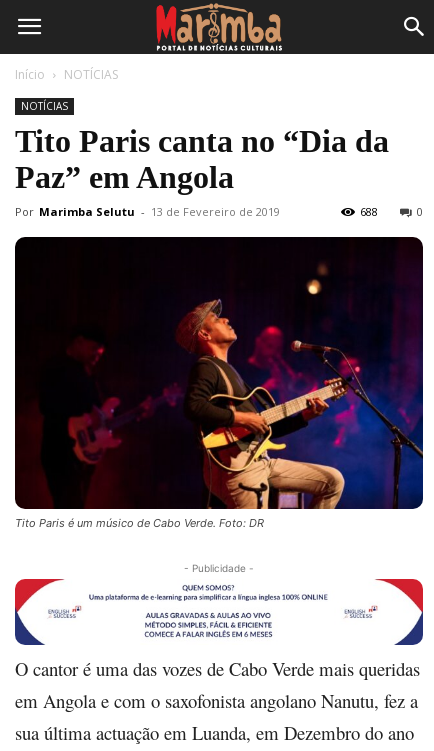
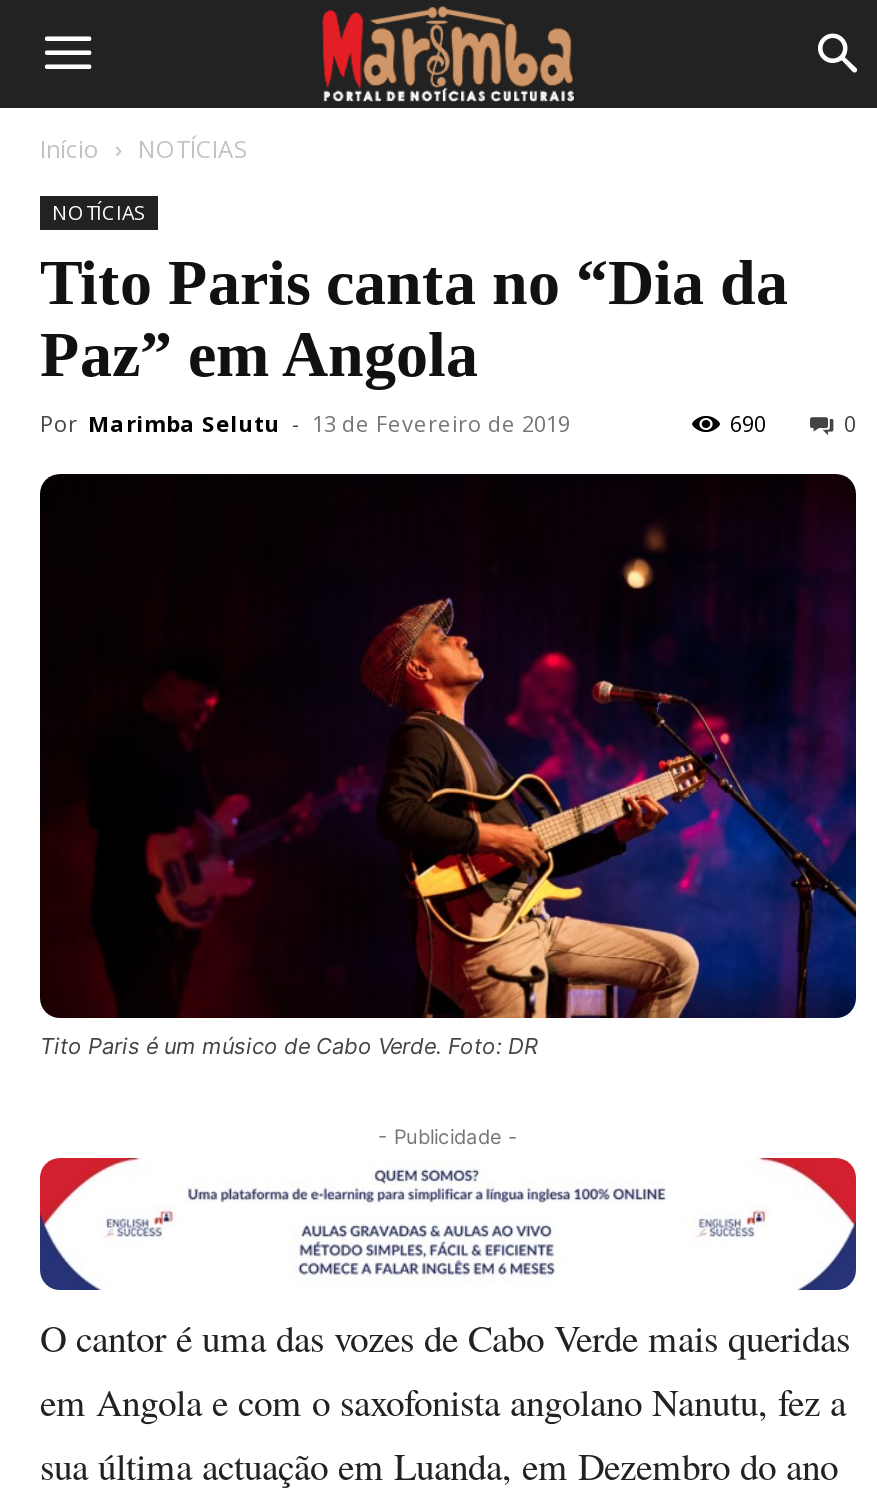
- 688
+ 690
